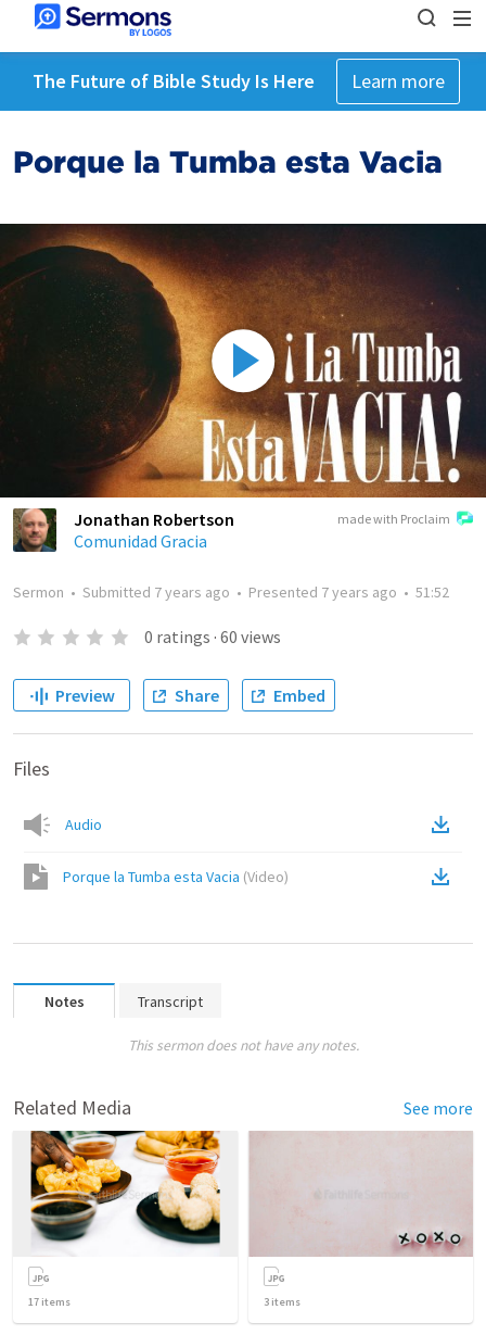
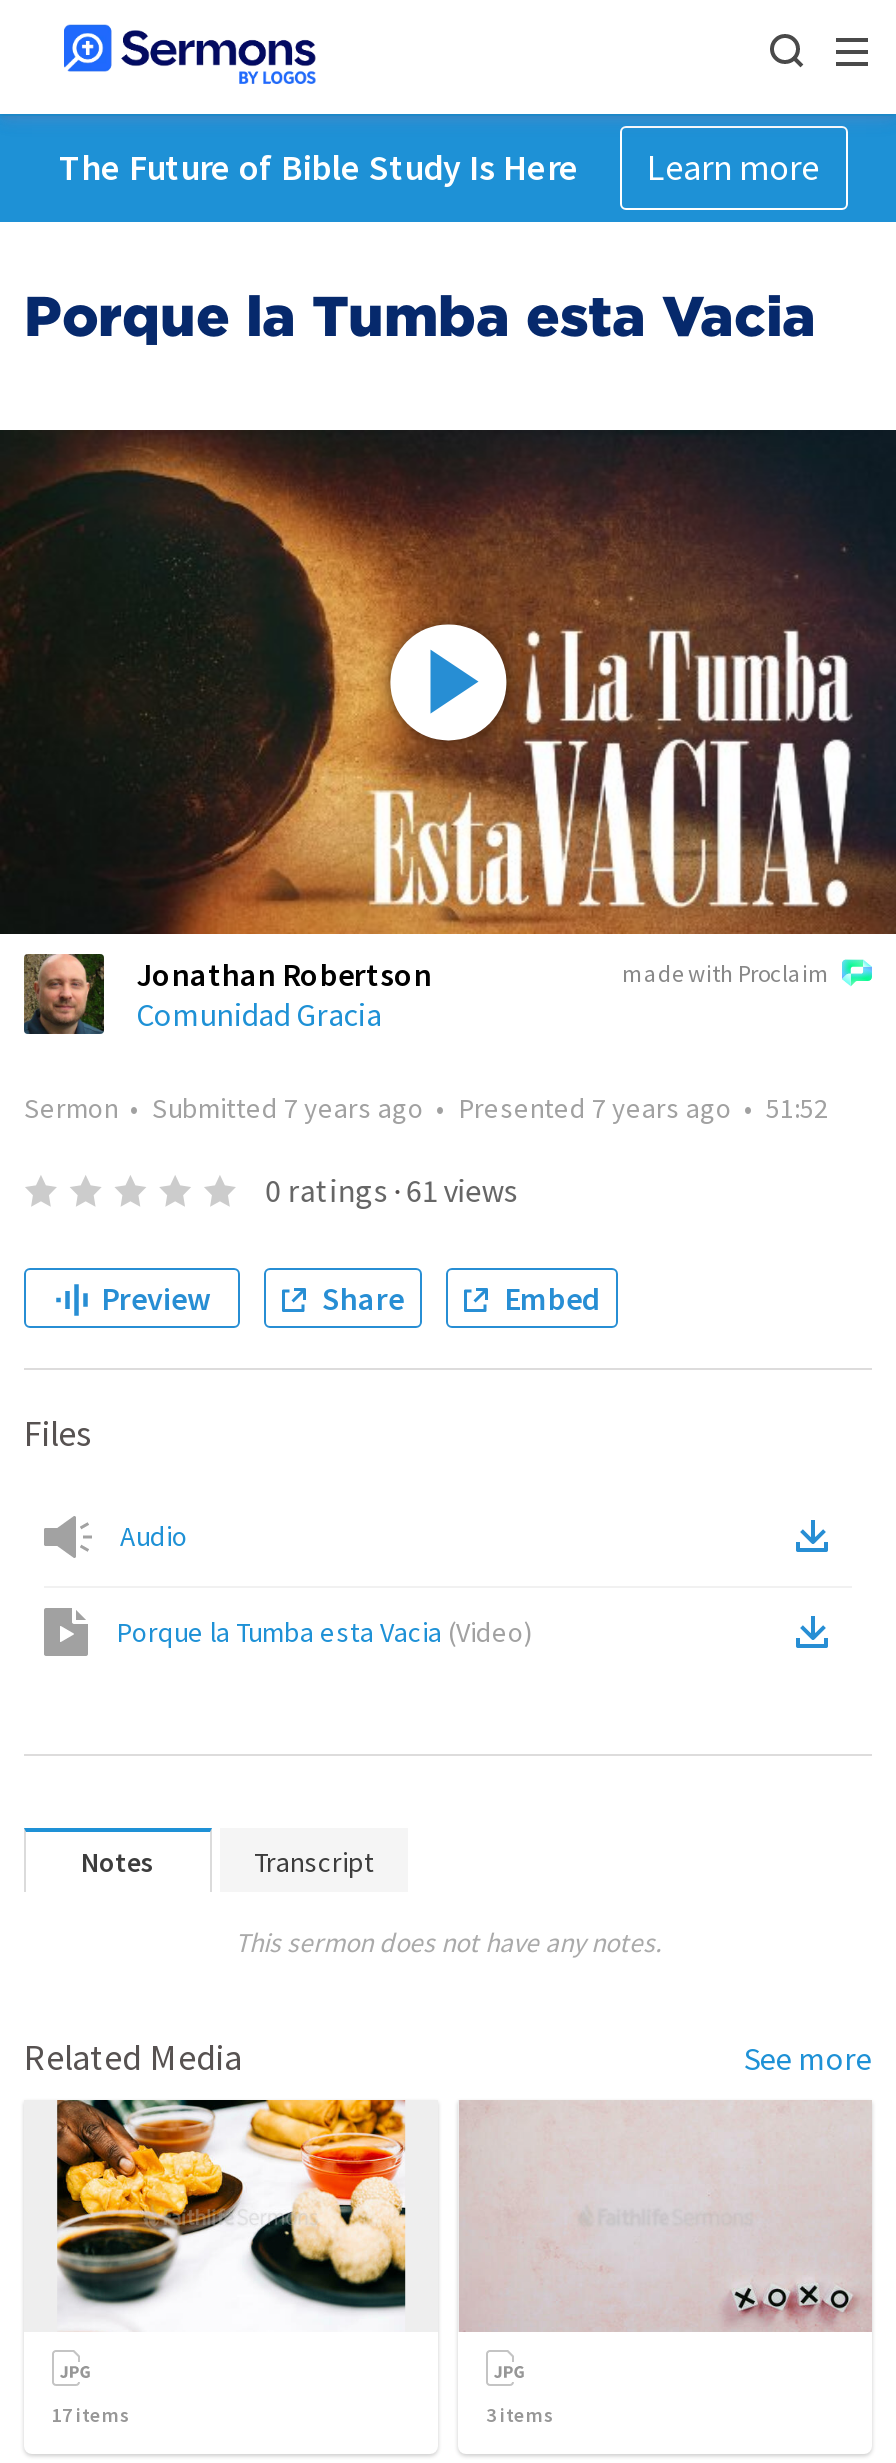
- 0 ratings · 60 views
+ 0 ratings · 61 views
